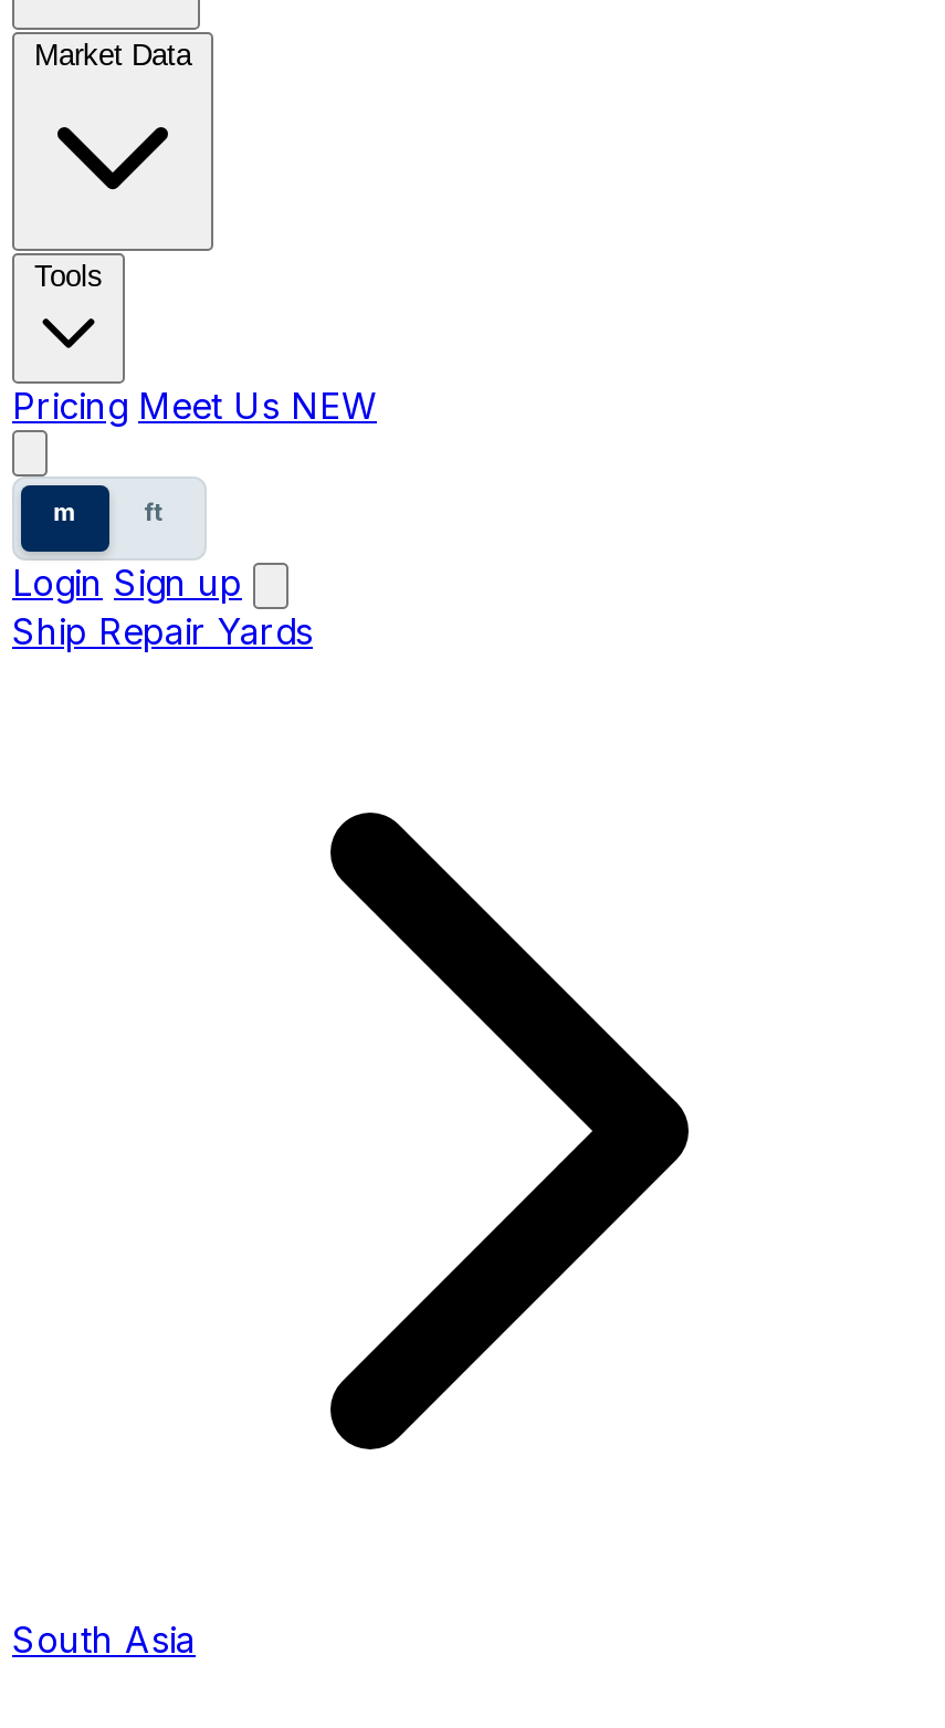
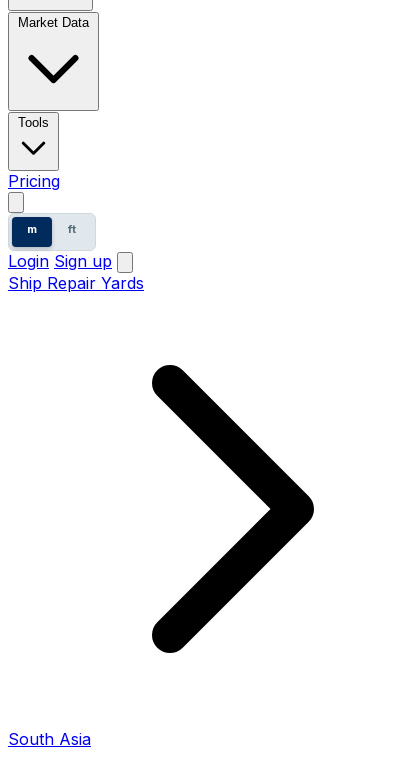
- Pricing Meet Us NEW
+ Pricing
